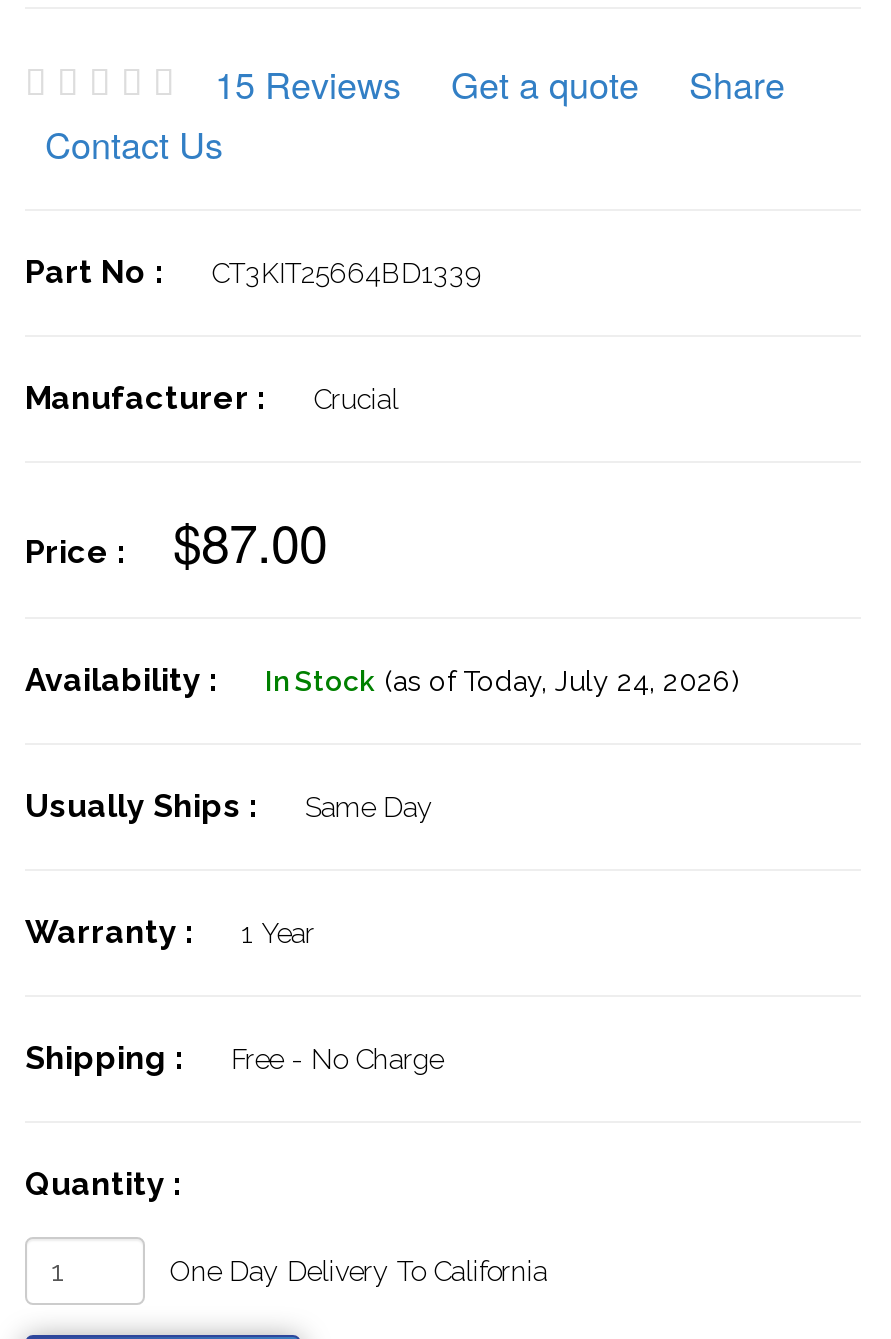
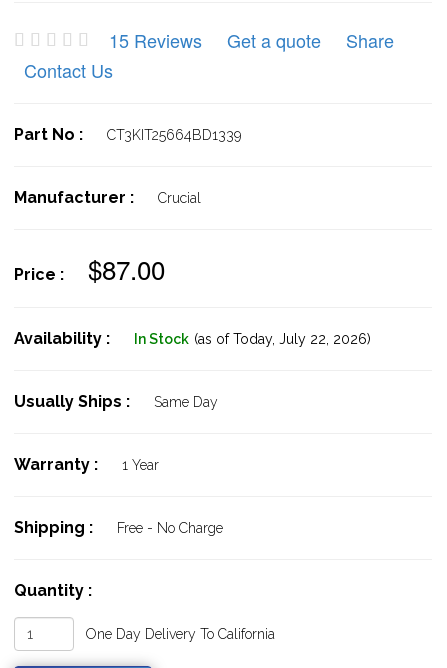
- In Stock (as of Today, July 24, 2026)
+ In Stock (as of Today, July 22, 2026)
